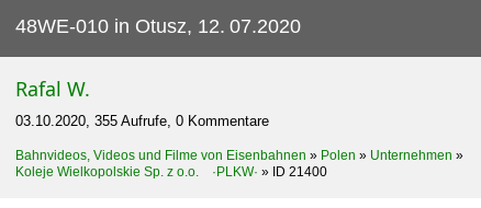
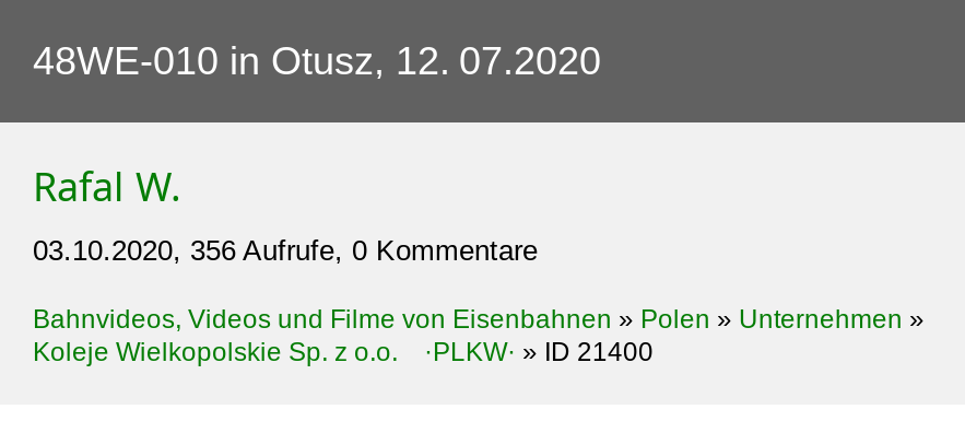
- 03.10.2020, 355 Aufrufe, 0 Kommentare
+ 03.10.2020, 356 Aufrufe, 0 Kommentare
